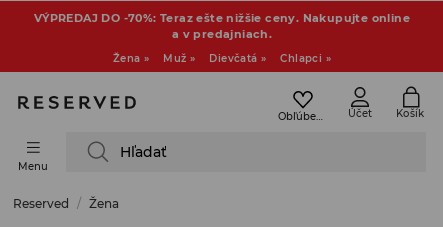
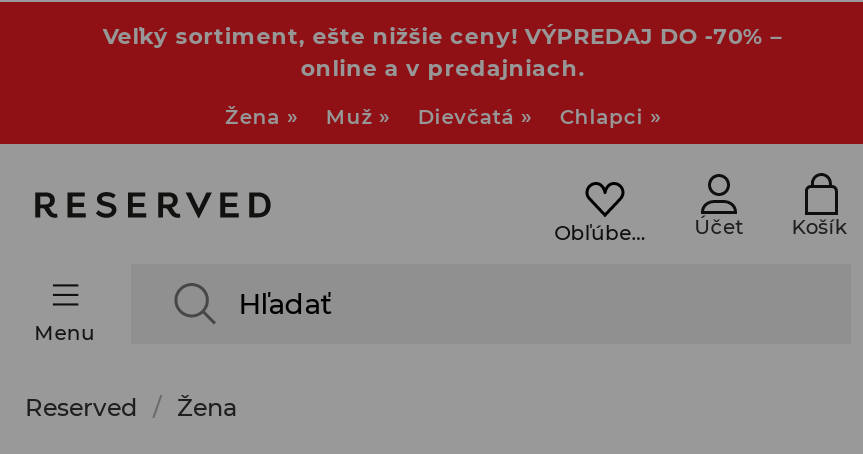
- VÝPREDAJ DO -70%: Teraz ešte nižšie ceny. Nakupujte online
- a v predajniach.
+ Veľký sortiment, ešte nižšie ceny! VÝPREDAJ DO -70% –
+ online a v predajniach.
